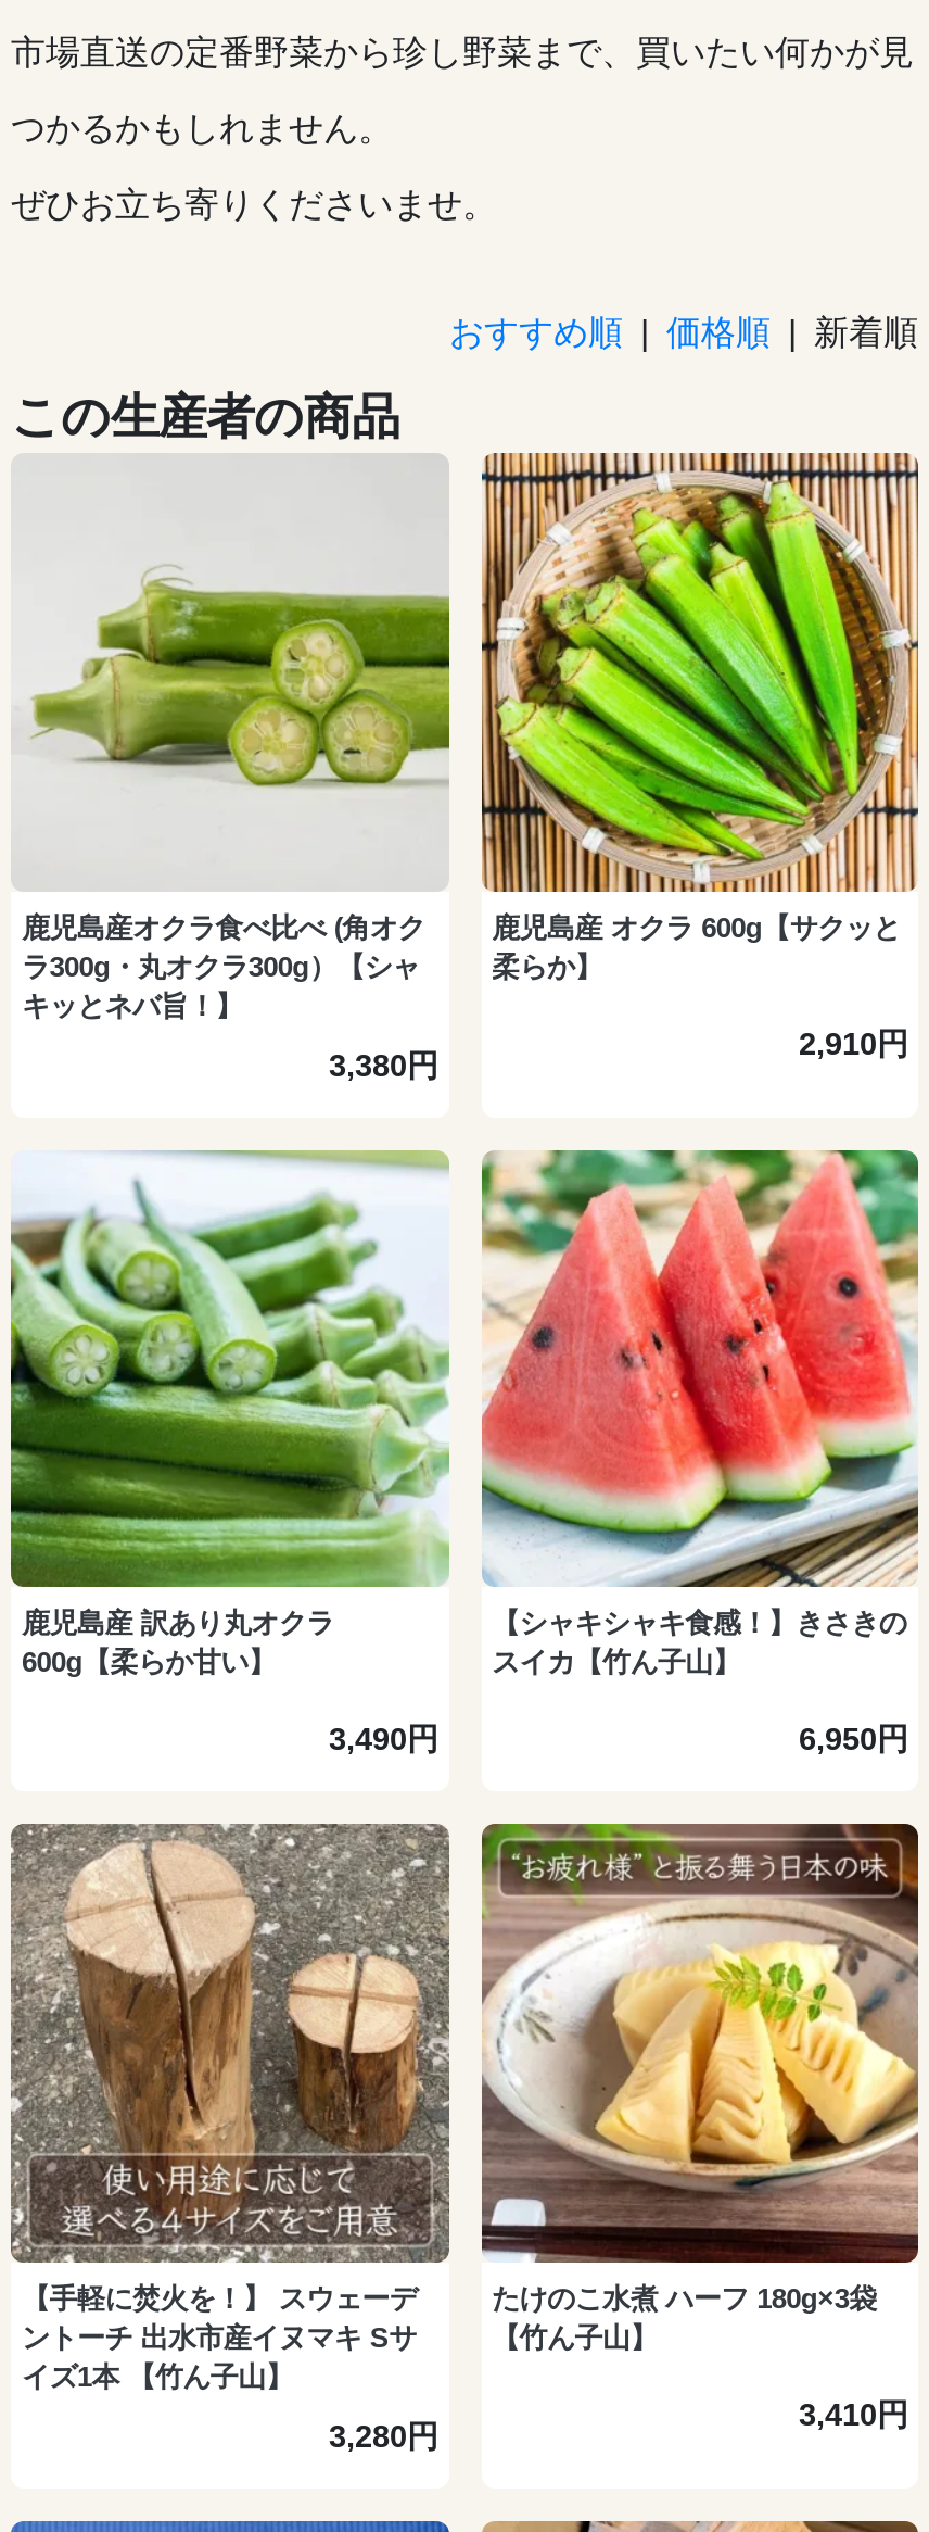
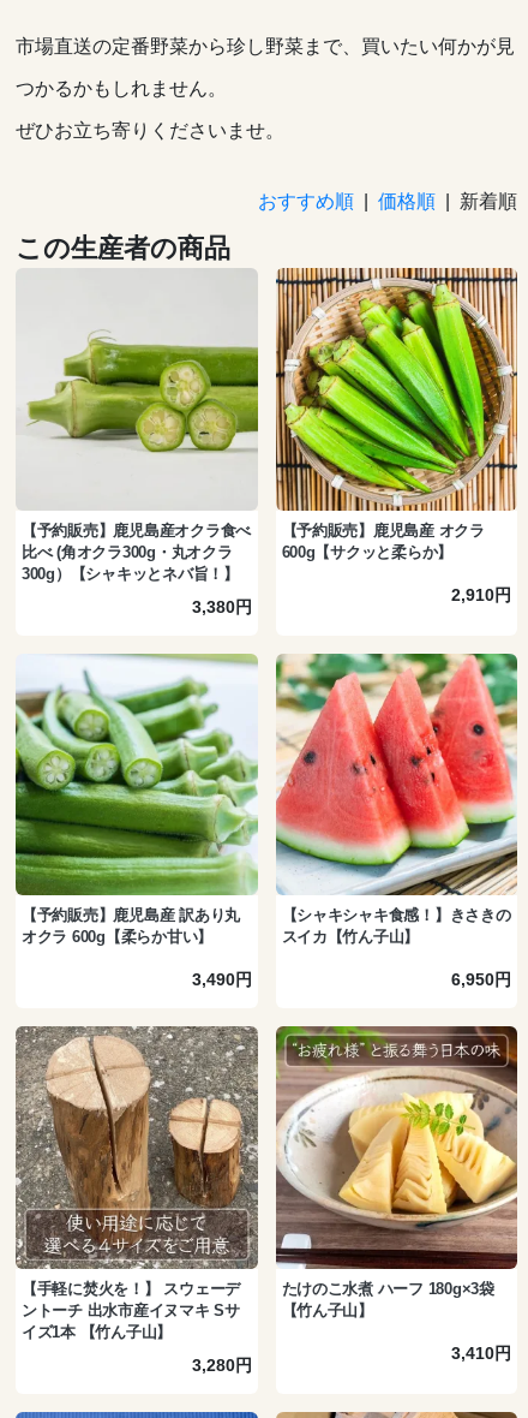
- 鹿児島産オクラ食べ比べ (角オク
- ラ300g・丸オクラ300g）【シャ
- キッとネバ旨！】
+ 【予約販売】鹿児島産オクラ食べ
+ 比べ (角オクラ300g・丸オクラ
+ 300g）【シャキッとネバ旨！】

- 鹿児島産 オクラ 600g【サクッと
- 柔らか】
+ 【予約販売】鹿児島産 オクラ
+ 600g【サクッと柔らか】

- 鹿児島産 訳あり丸オクラ
- 600g【柔らか甘い】
+ 【予約販売】鹿児島産 訳あり丸
+ オクラ 600g【柔らか甘い】
